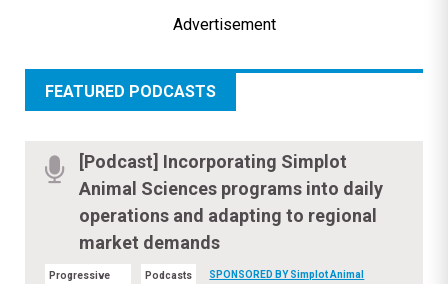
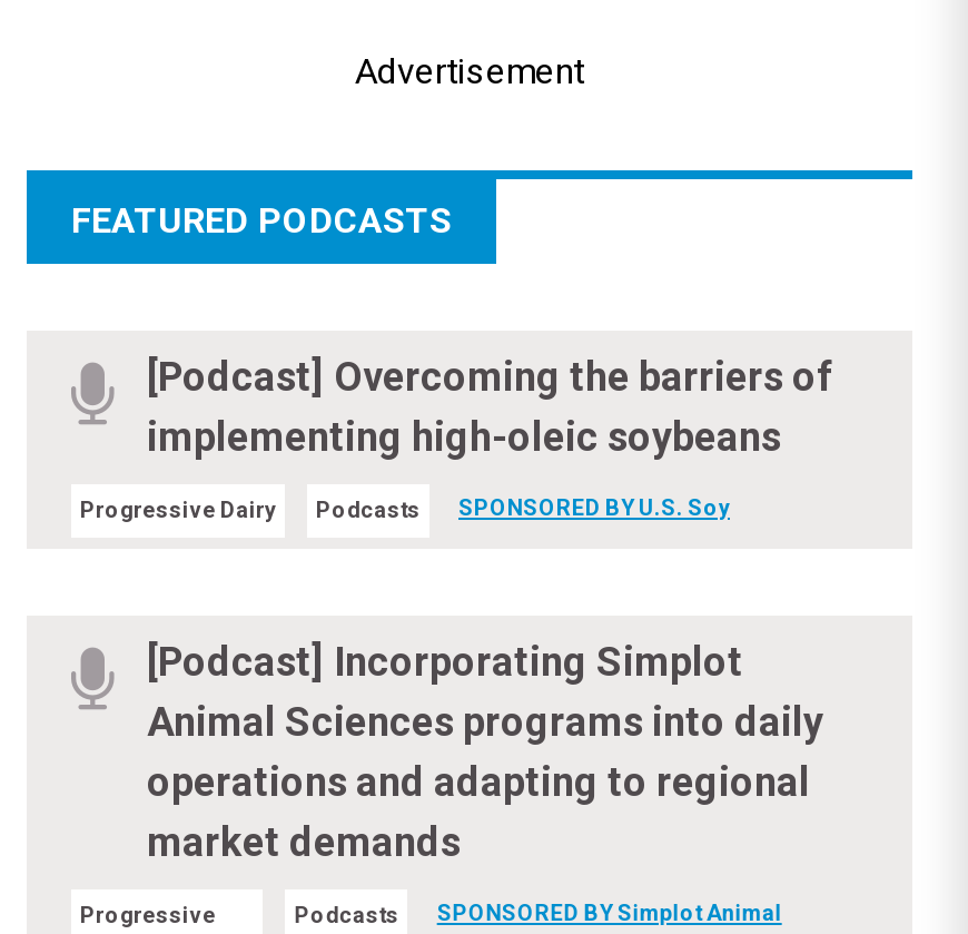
+ [Podcast] Overcoming the barriers of
+ implementing high-oleic soybeans
+ Progressive Dairy
+ Podcasts
+ SPONSORED BY U.S. Soy
